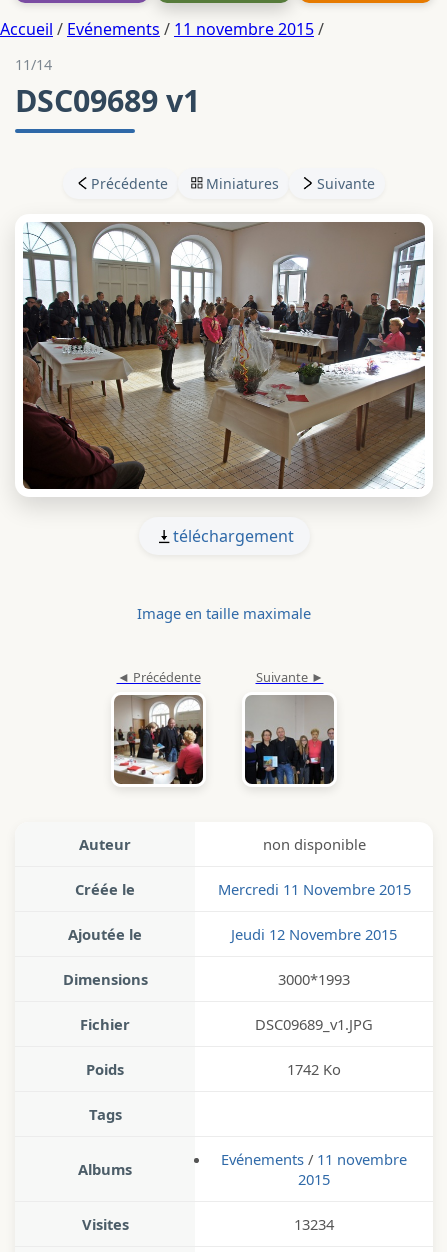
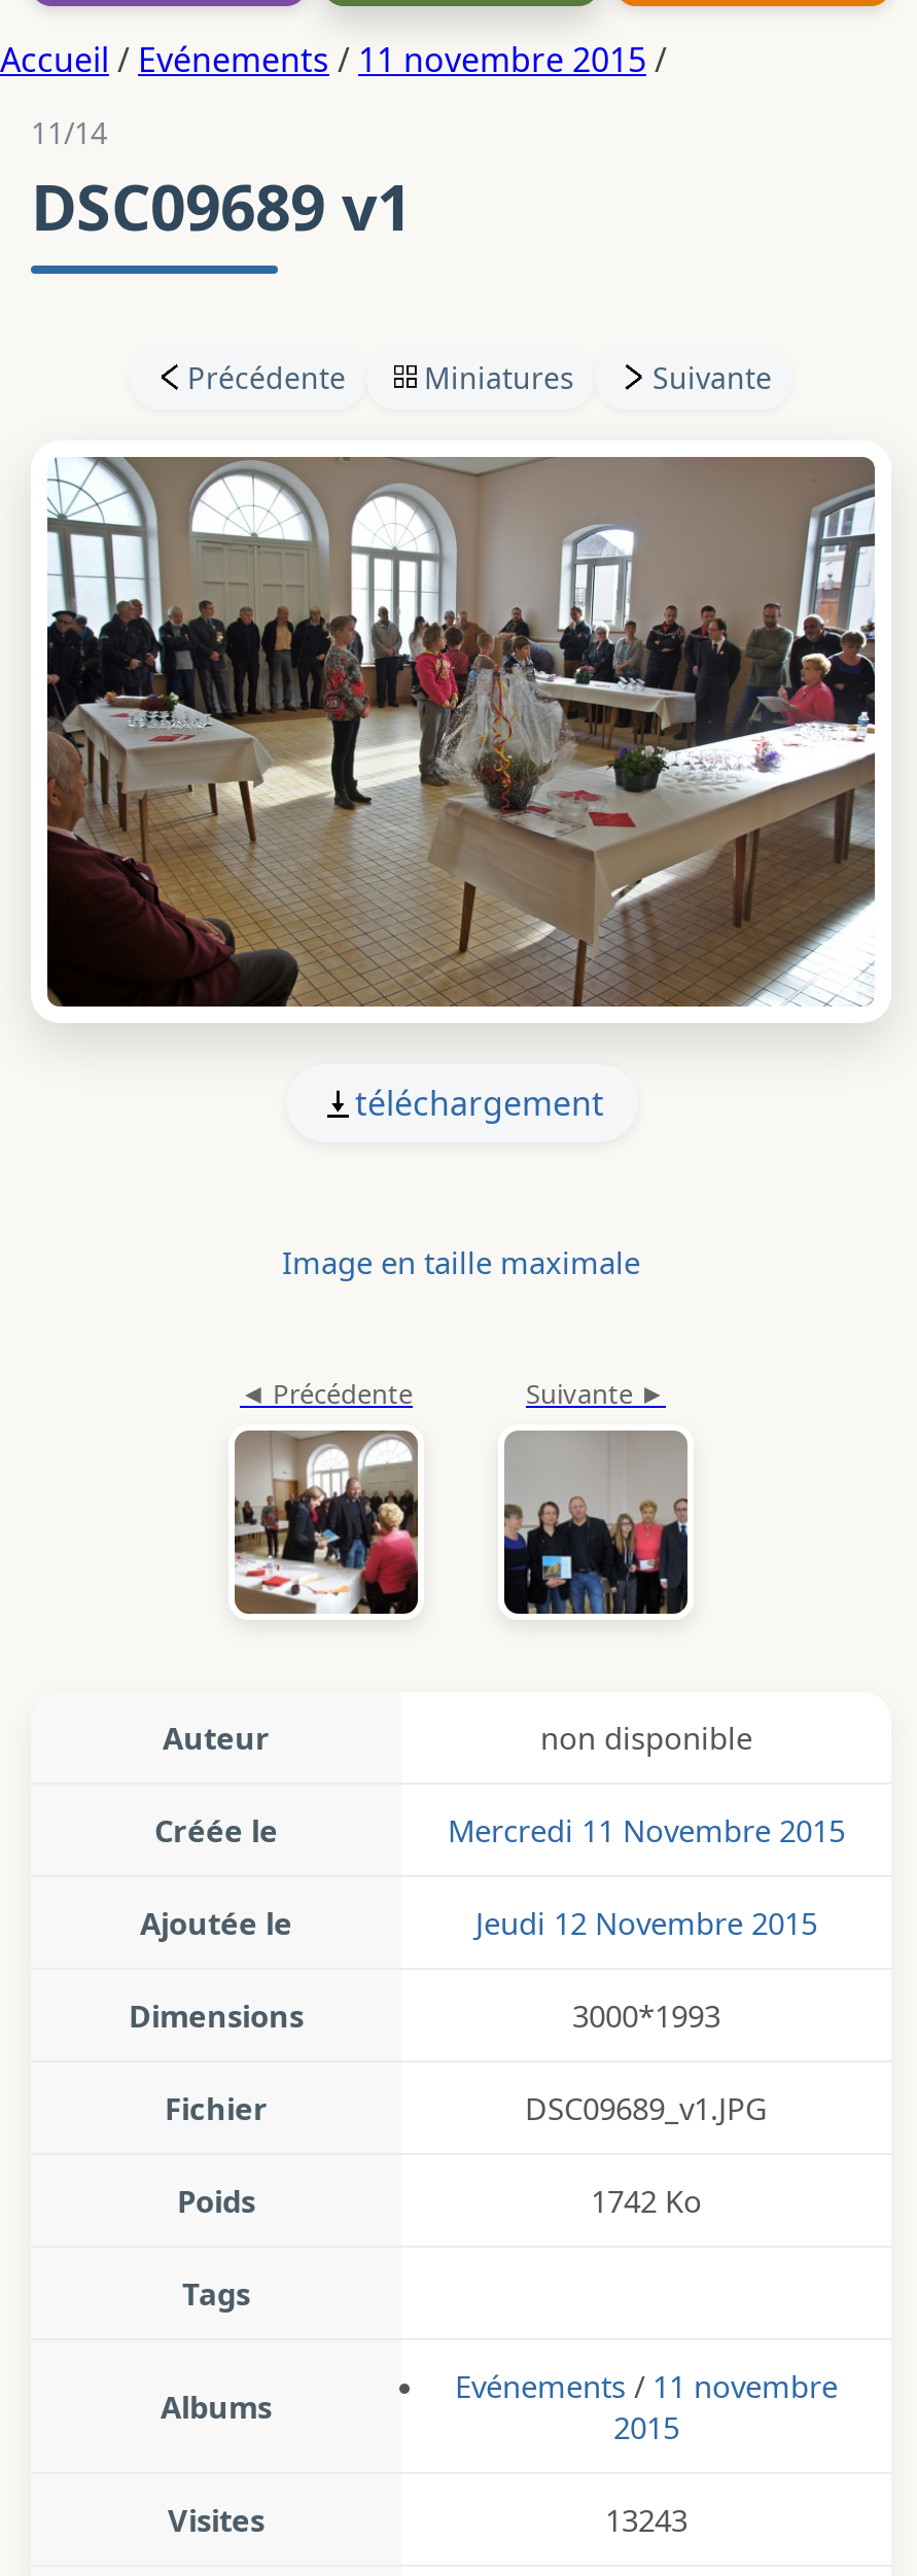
- 13234
+ 13243
